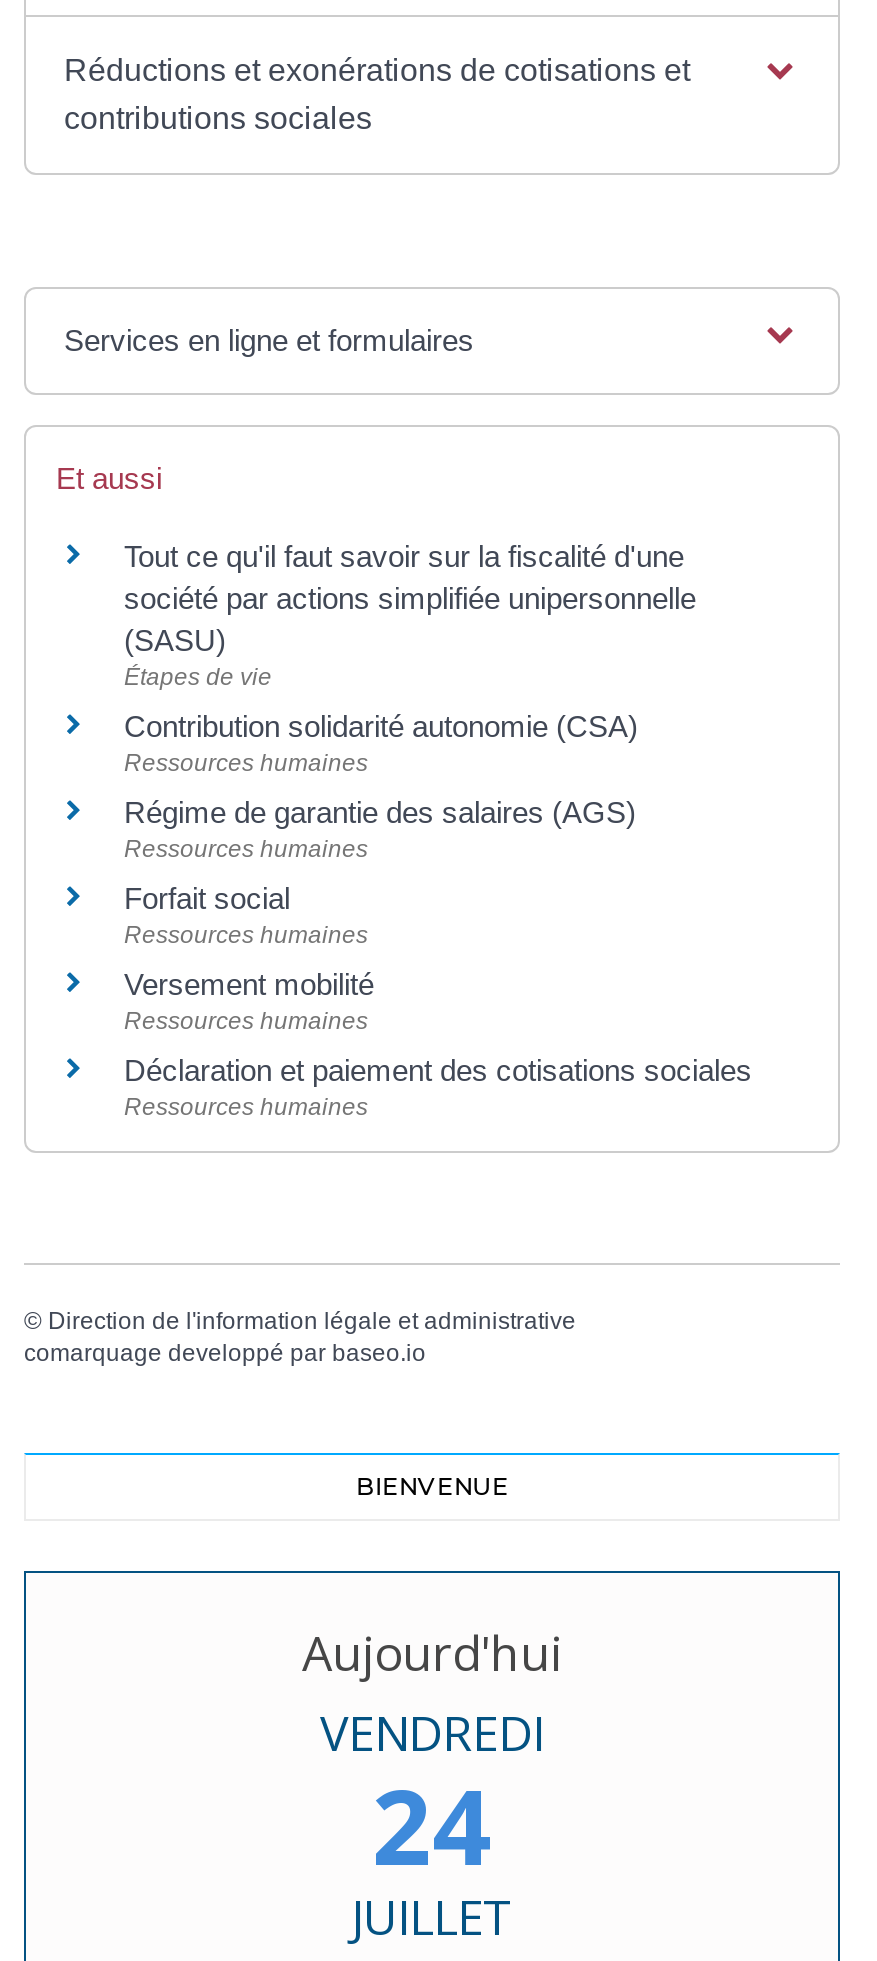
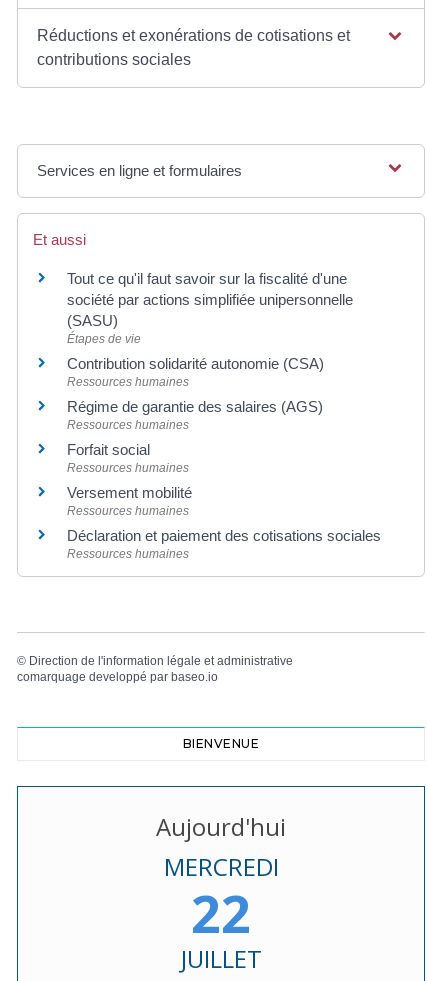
- VENDREDI
- 24
+ MERCREDI
+ 22
